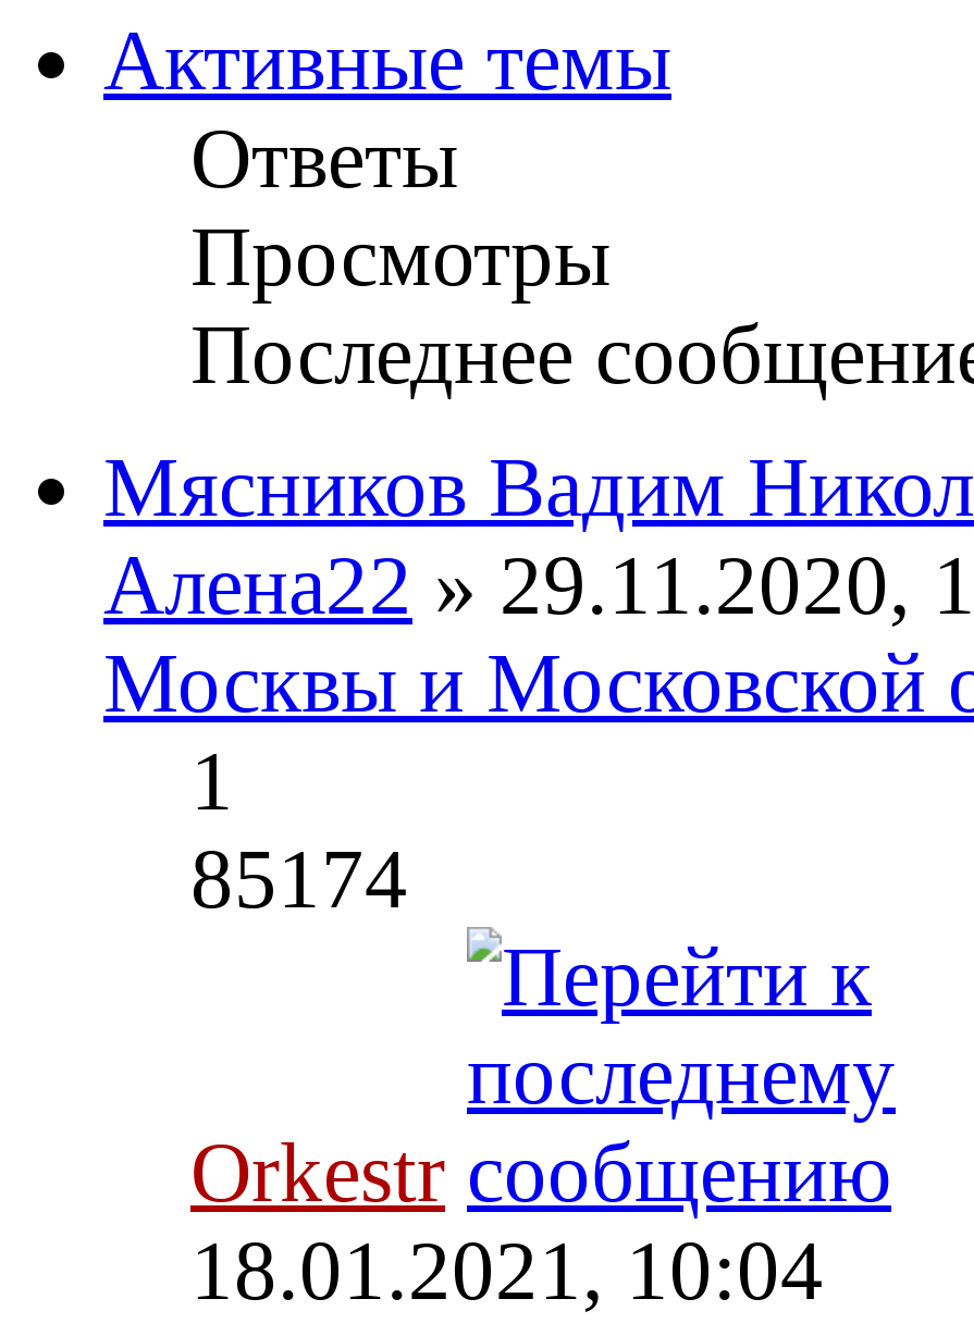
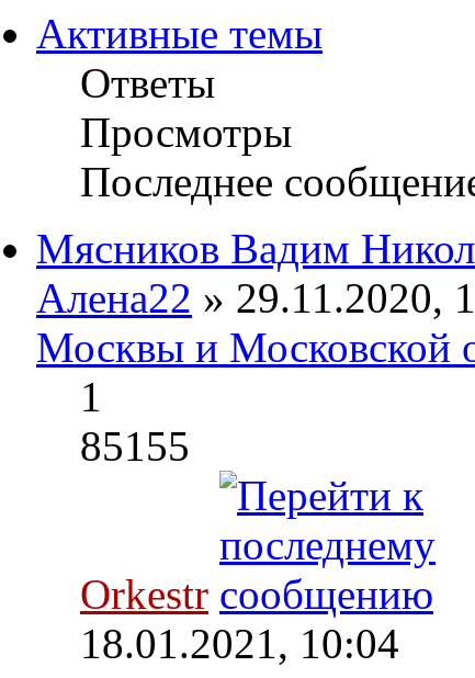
- 85174
+ 85155
